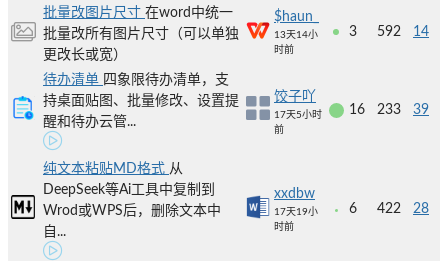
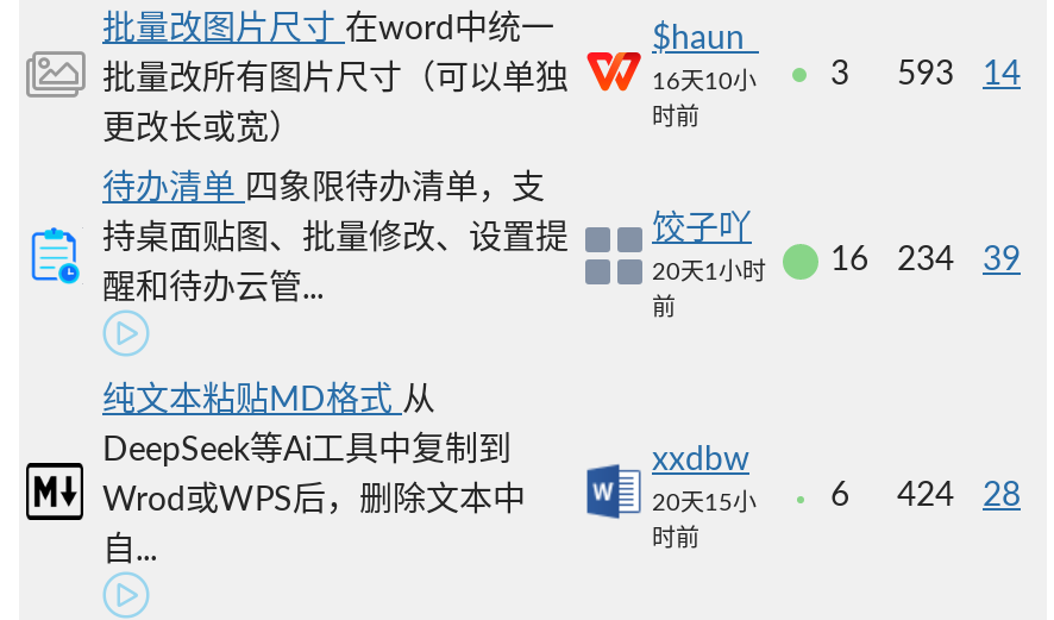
- 13天14小
+ 16天10小

- 3 592 14
+ 3 593 14

- 16 233 39
+ 16 234 39

- 17天5小时
+ 20天1小时

- 17天19小
+ 20天15小

- 6 422 28
+ 6 424 28
